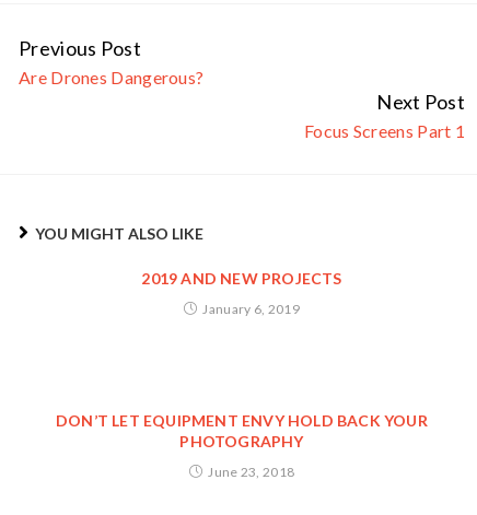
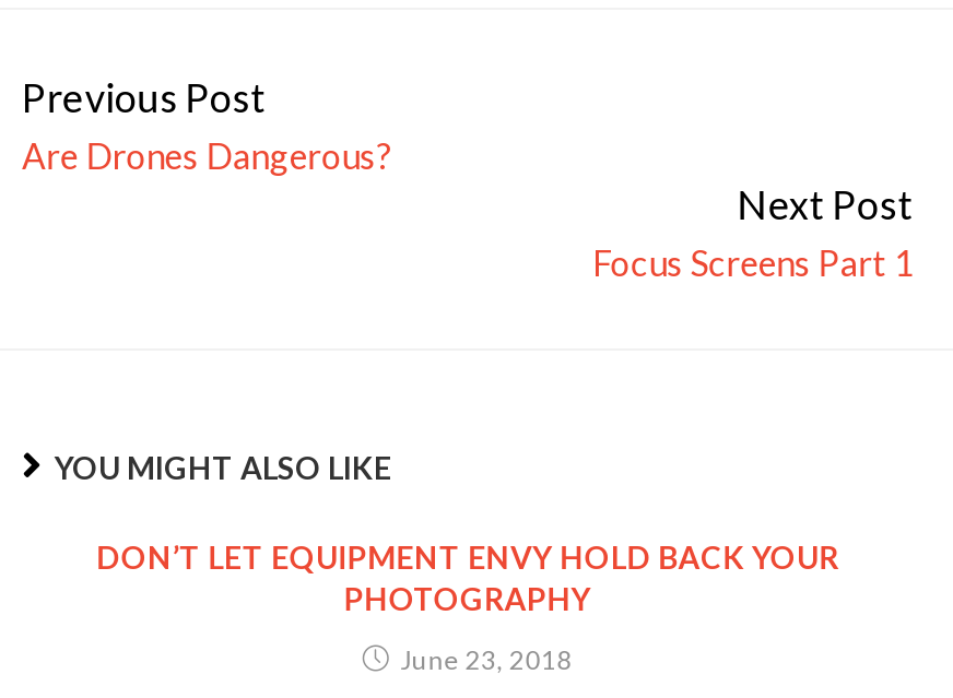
- 2019 AND NEW PROJECTS
- January 6, 2019
